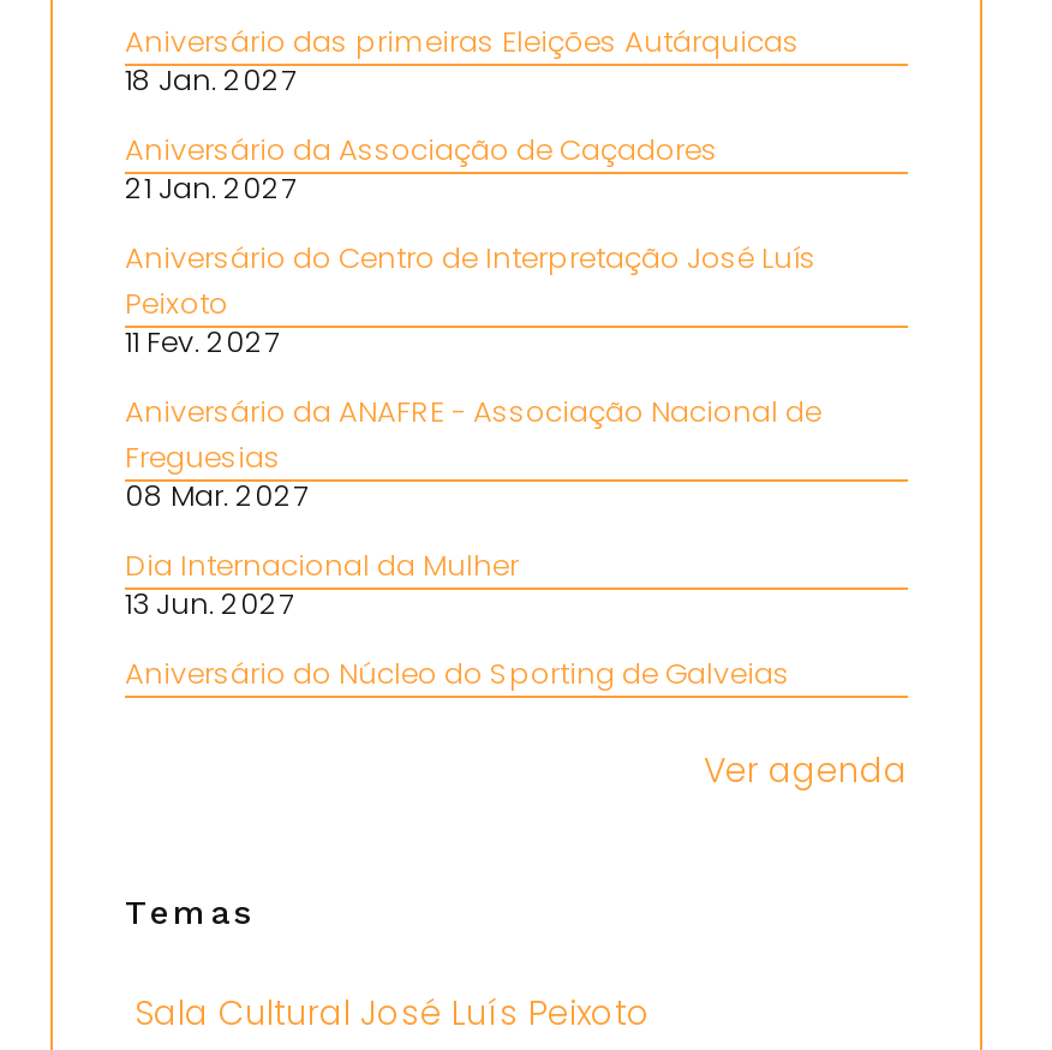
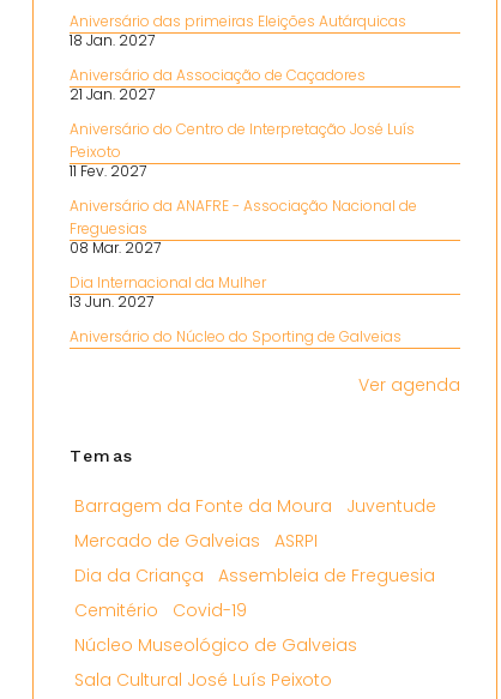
+ Barragem da Fonte da Moura Juventude
+ Mercado de Galveias ASRPI
+ Dia da Criança Assembleia de Freguesia
+ Cemitério Covid-19
+ Núcleo Museológico de Galveias
